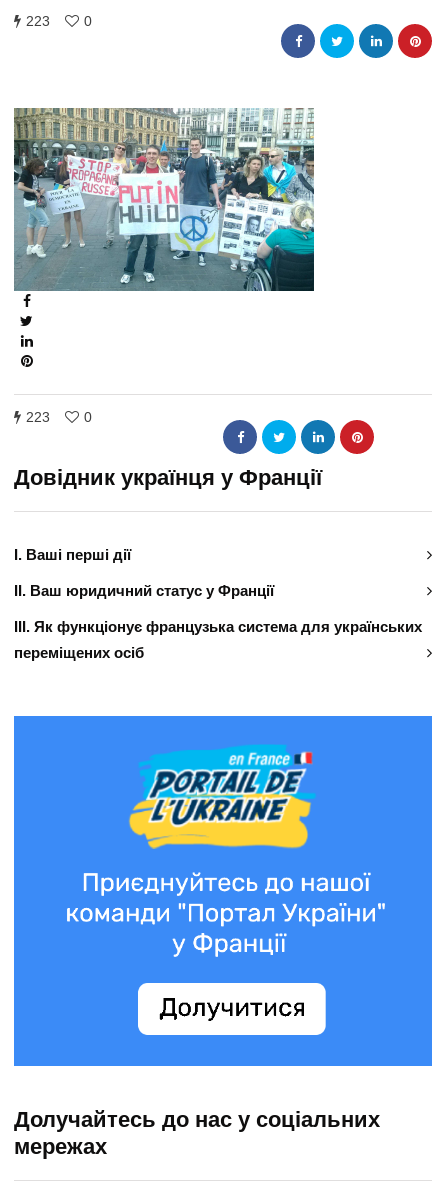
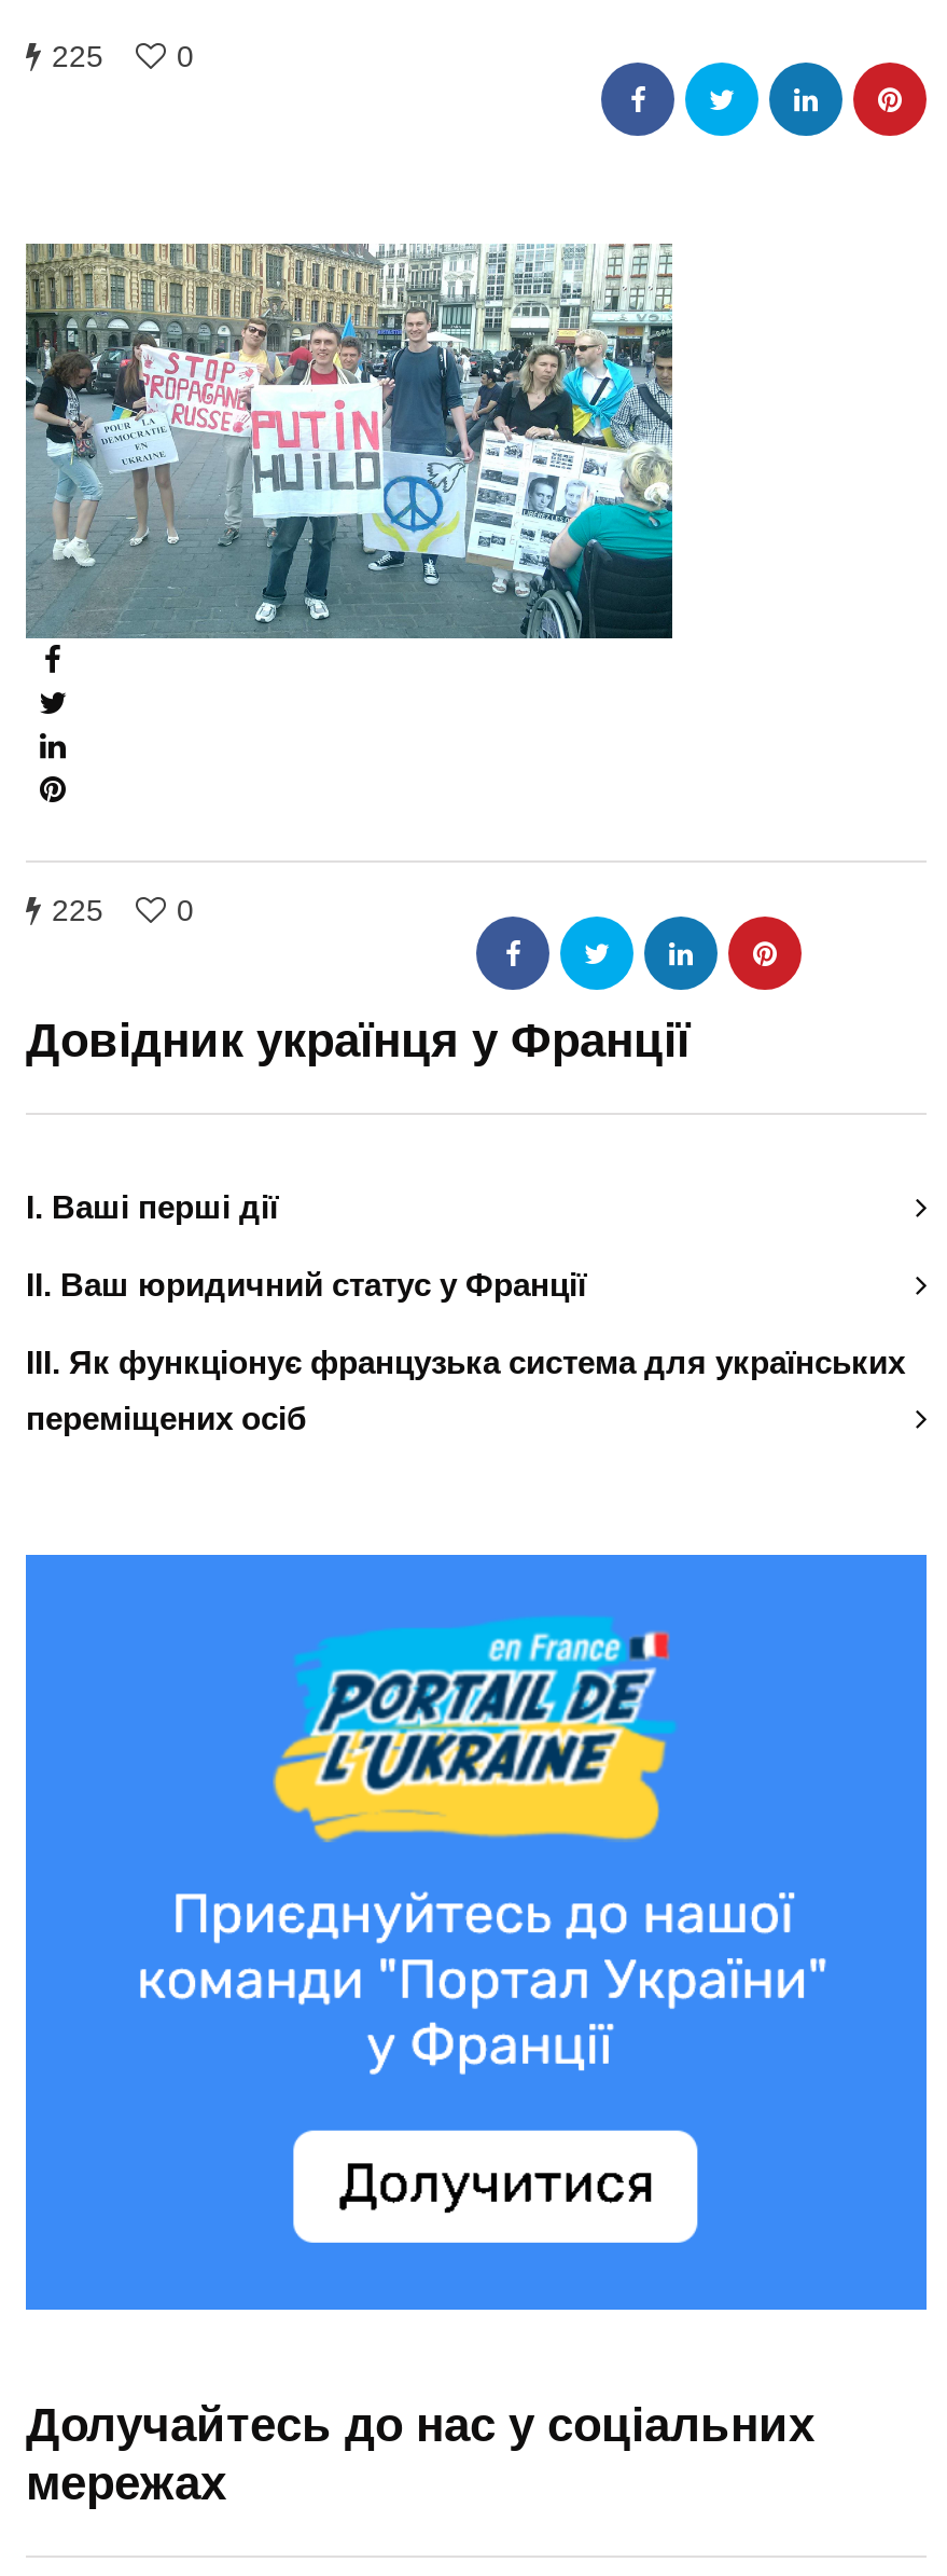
- 223
+ 225

- 223
+ 225
